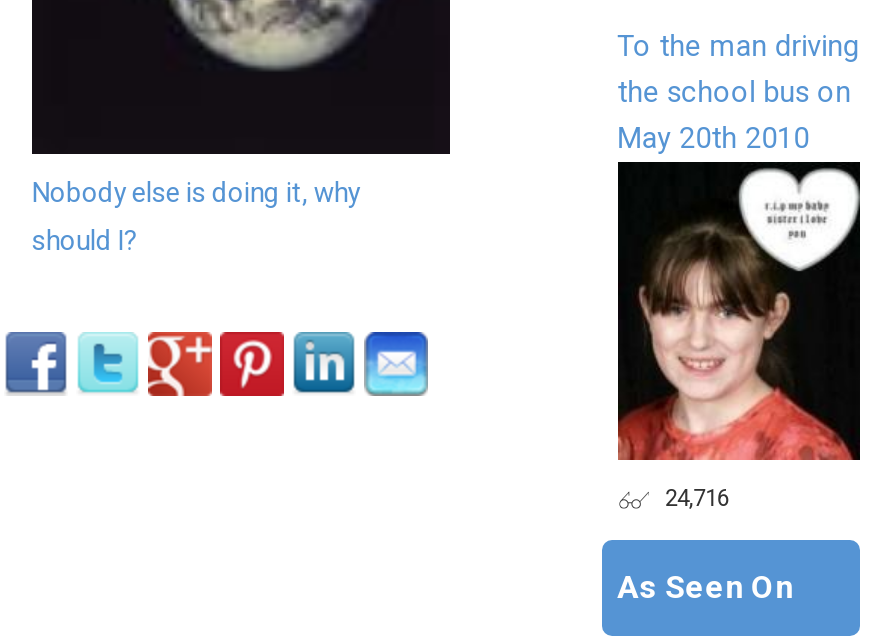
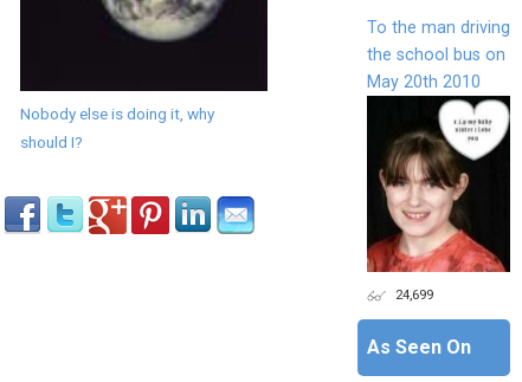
- 24,716
+ 24,699
